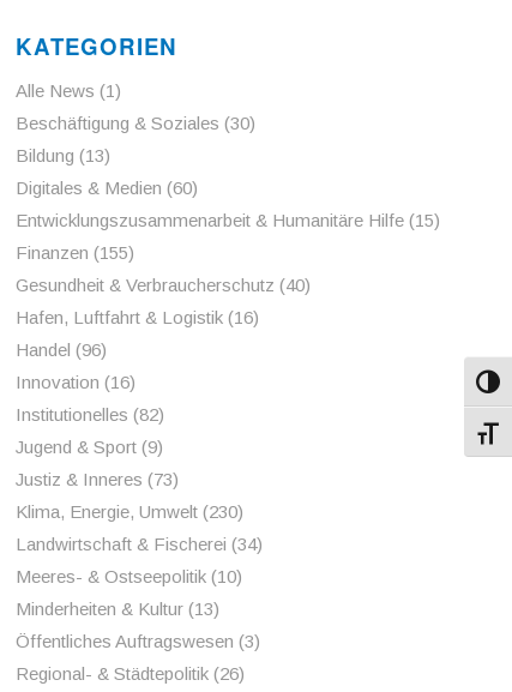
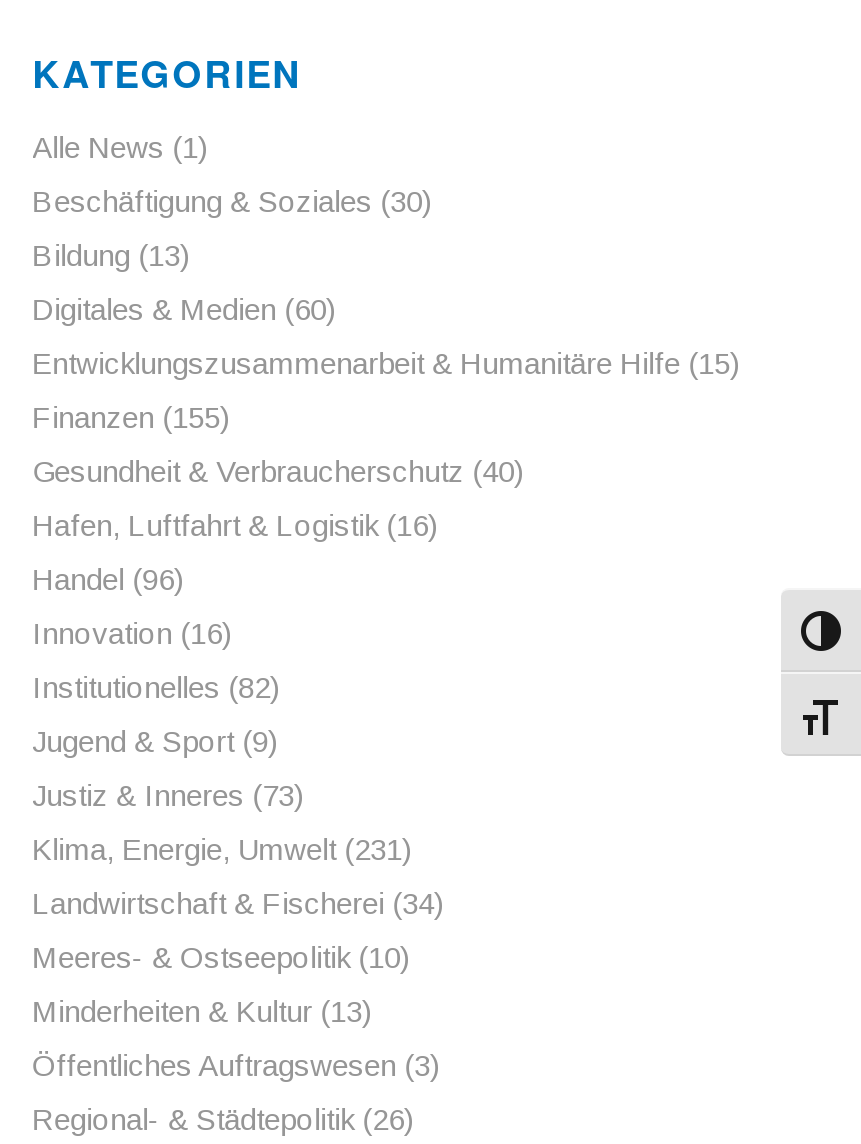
- Klima, Energie, Umwelt (230)
+ Klima, Energie, Umwelt (231)
